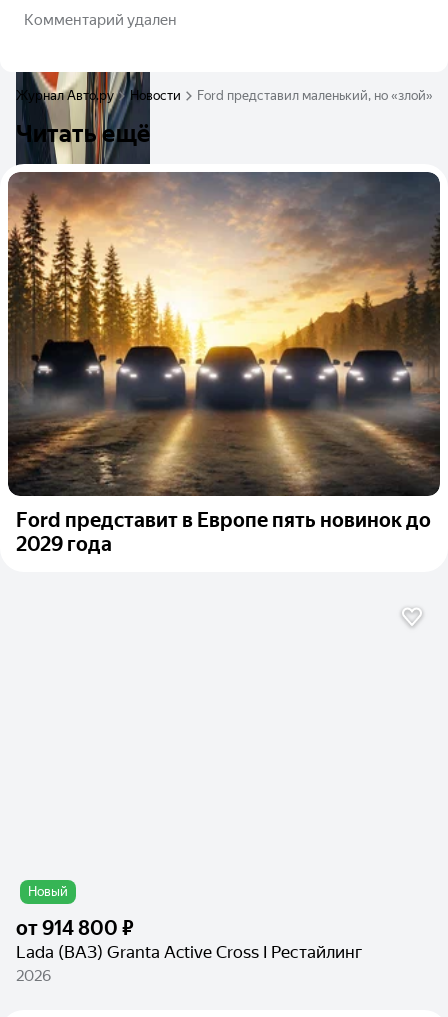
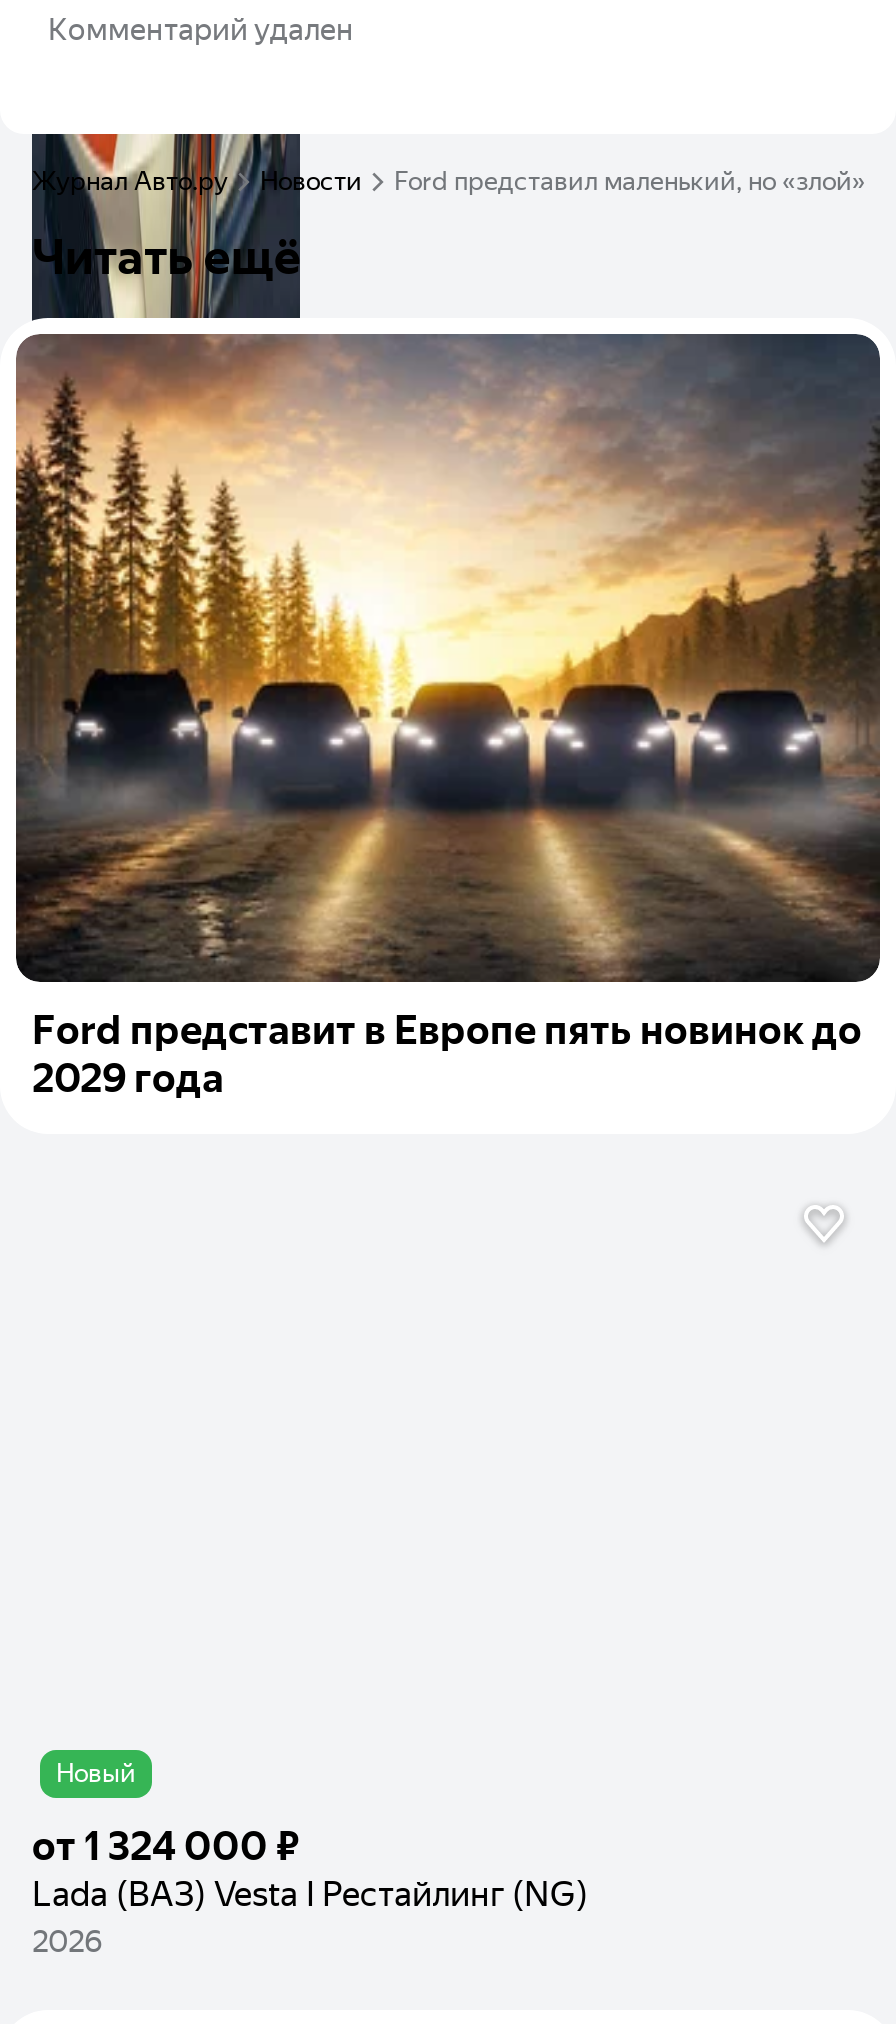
- от 914 800 ₽
- Lada (ВАЗ) Granta Active Cross I Рестайлинг
+ от 1 324 000 ₽
+ Lada (ВАЗ) Vesta I Рестайлинг (NG)
